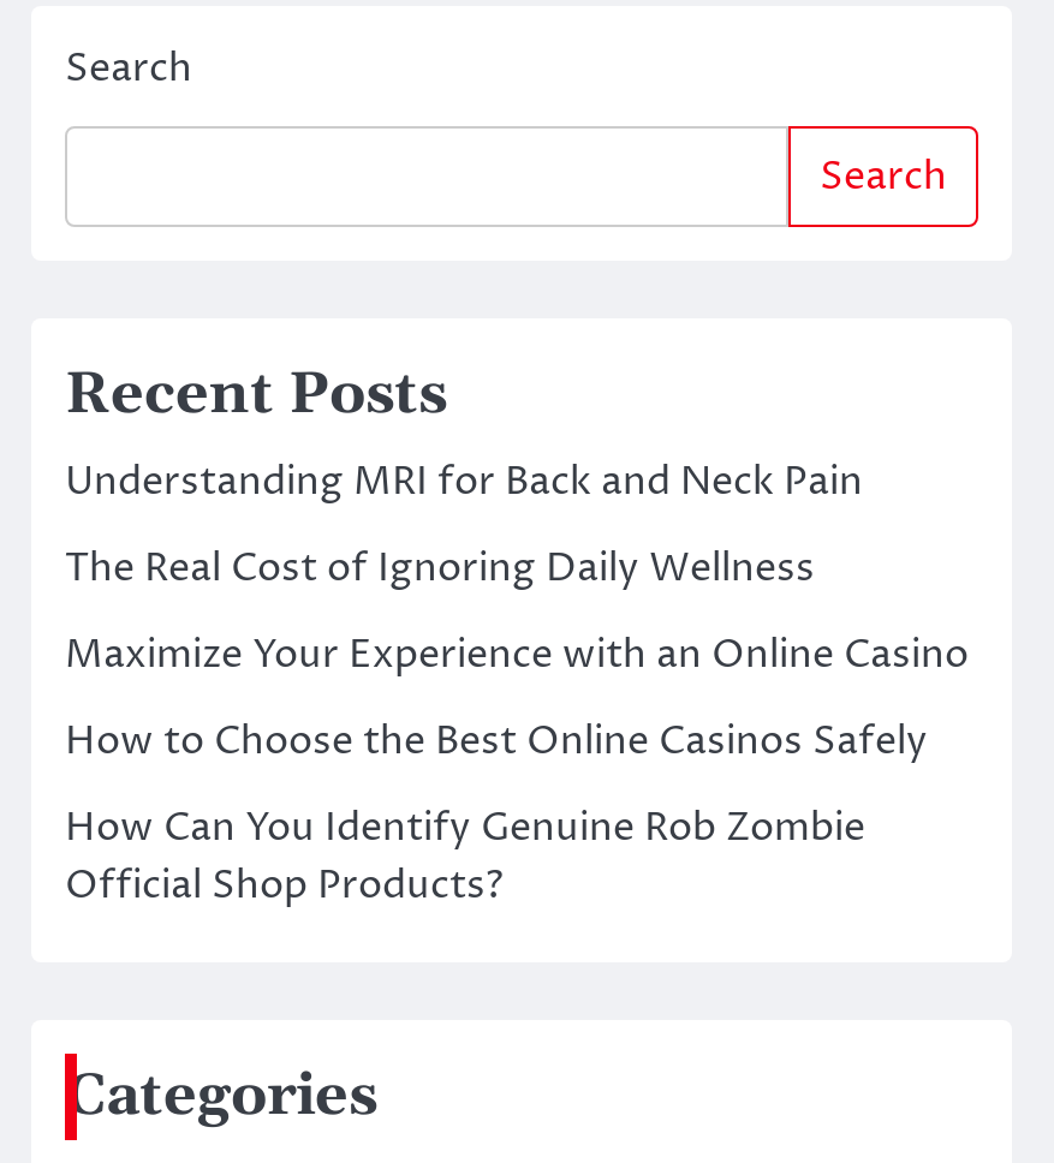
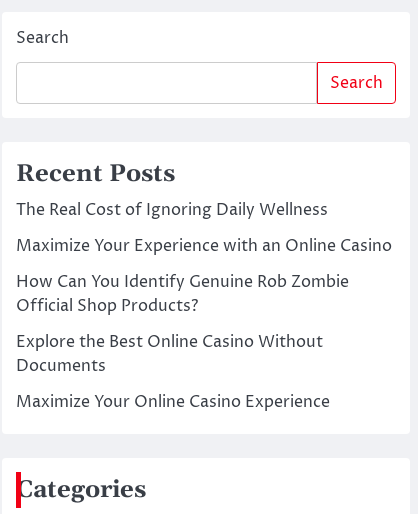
- Understanding MRI for Back and Neck Pain

moved up: The Real Cost of Ignoring Daily Wellness | Maximize Your Experience with an Online Casino

- How to Choose the Best Online Casinos Safely

moved up: How Can You Identify Genuine Rob Zombie | Official Shop Products?

+ Explore the Best Online Casino Without
+ Documents
+ Maximize Your Online Casino Experience
